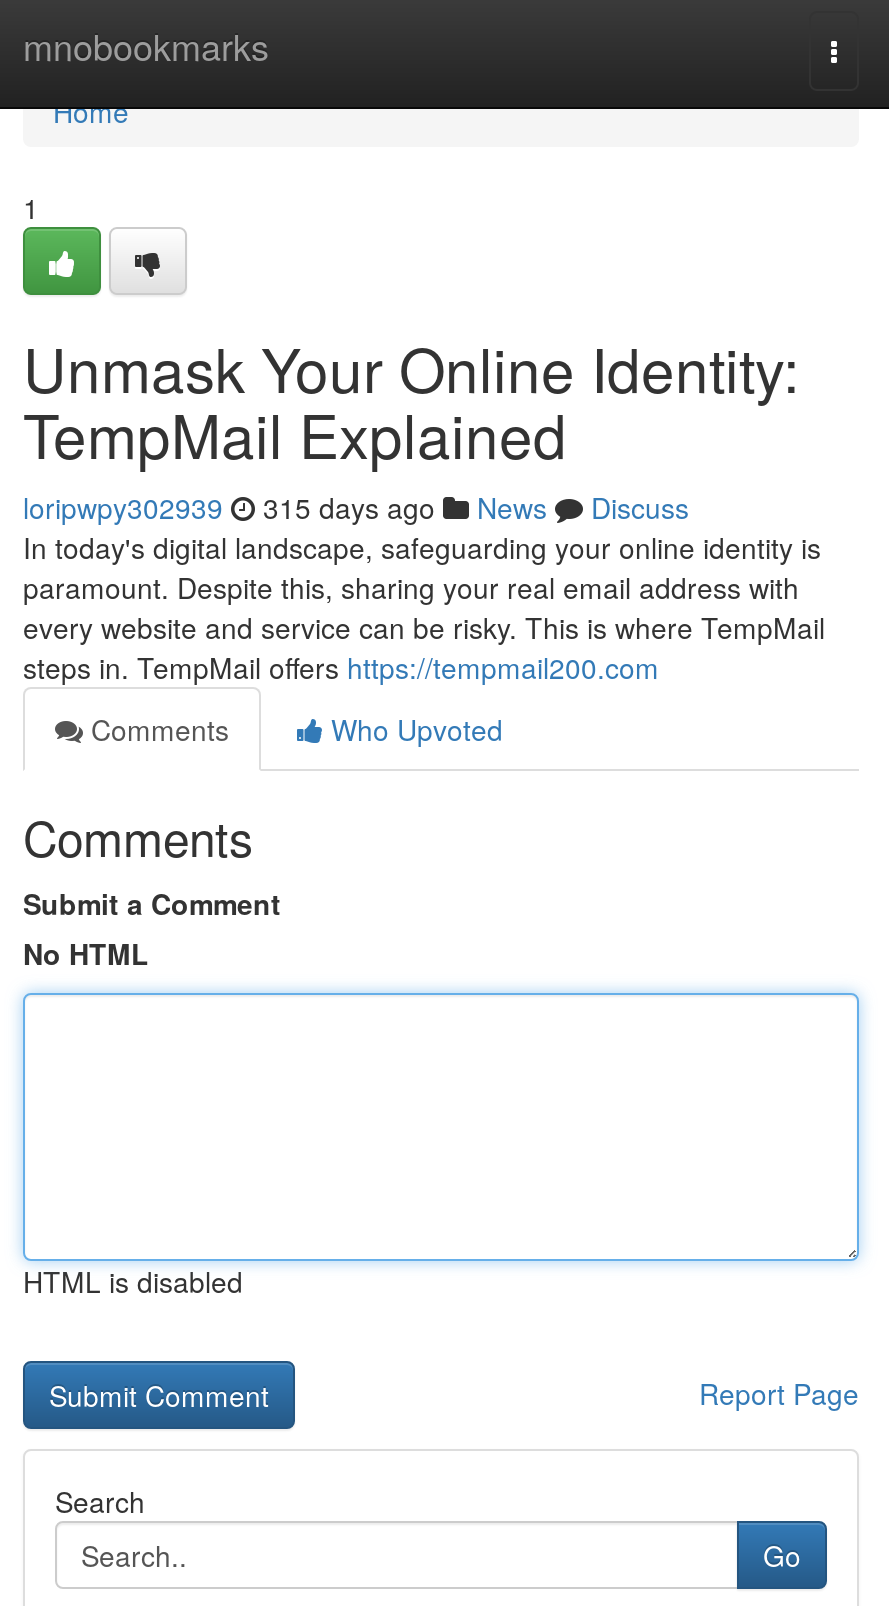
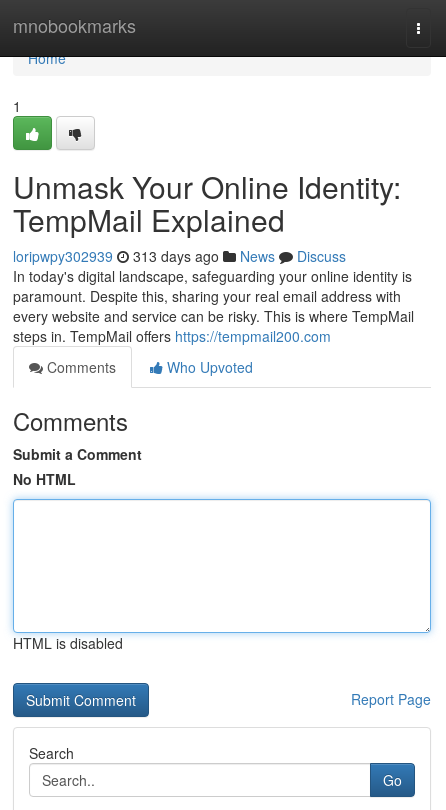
- loripwpy302939 315 days ago News Discuss
+ loripwpy302939 313 days ago News Discuss
